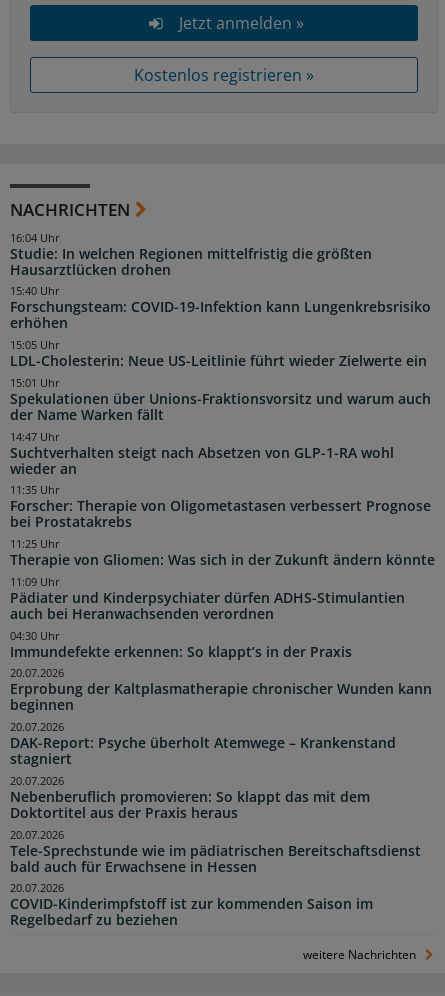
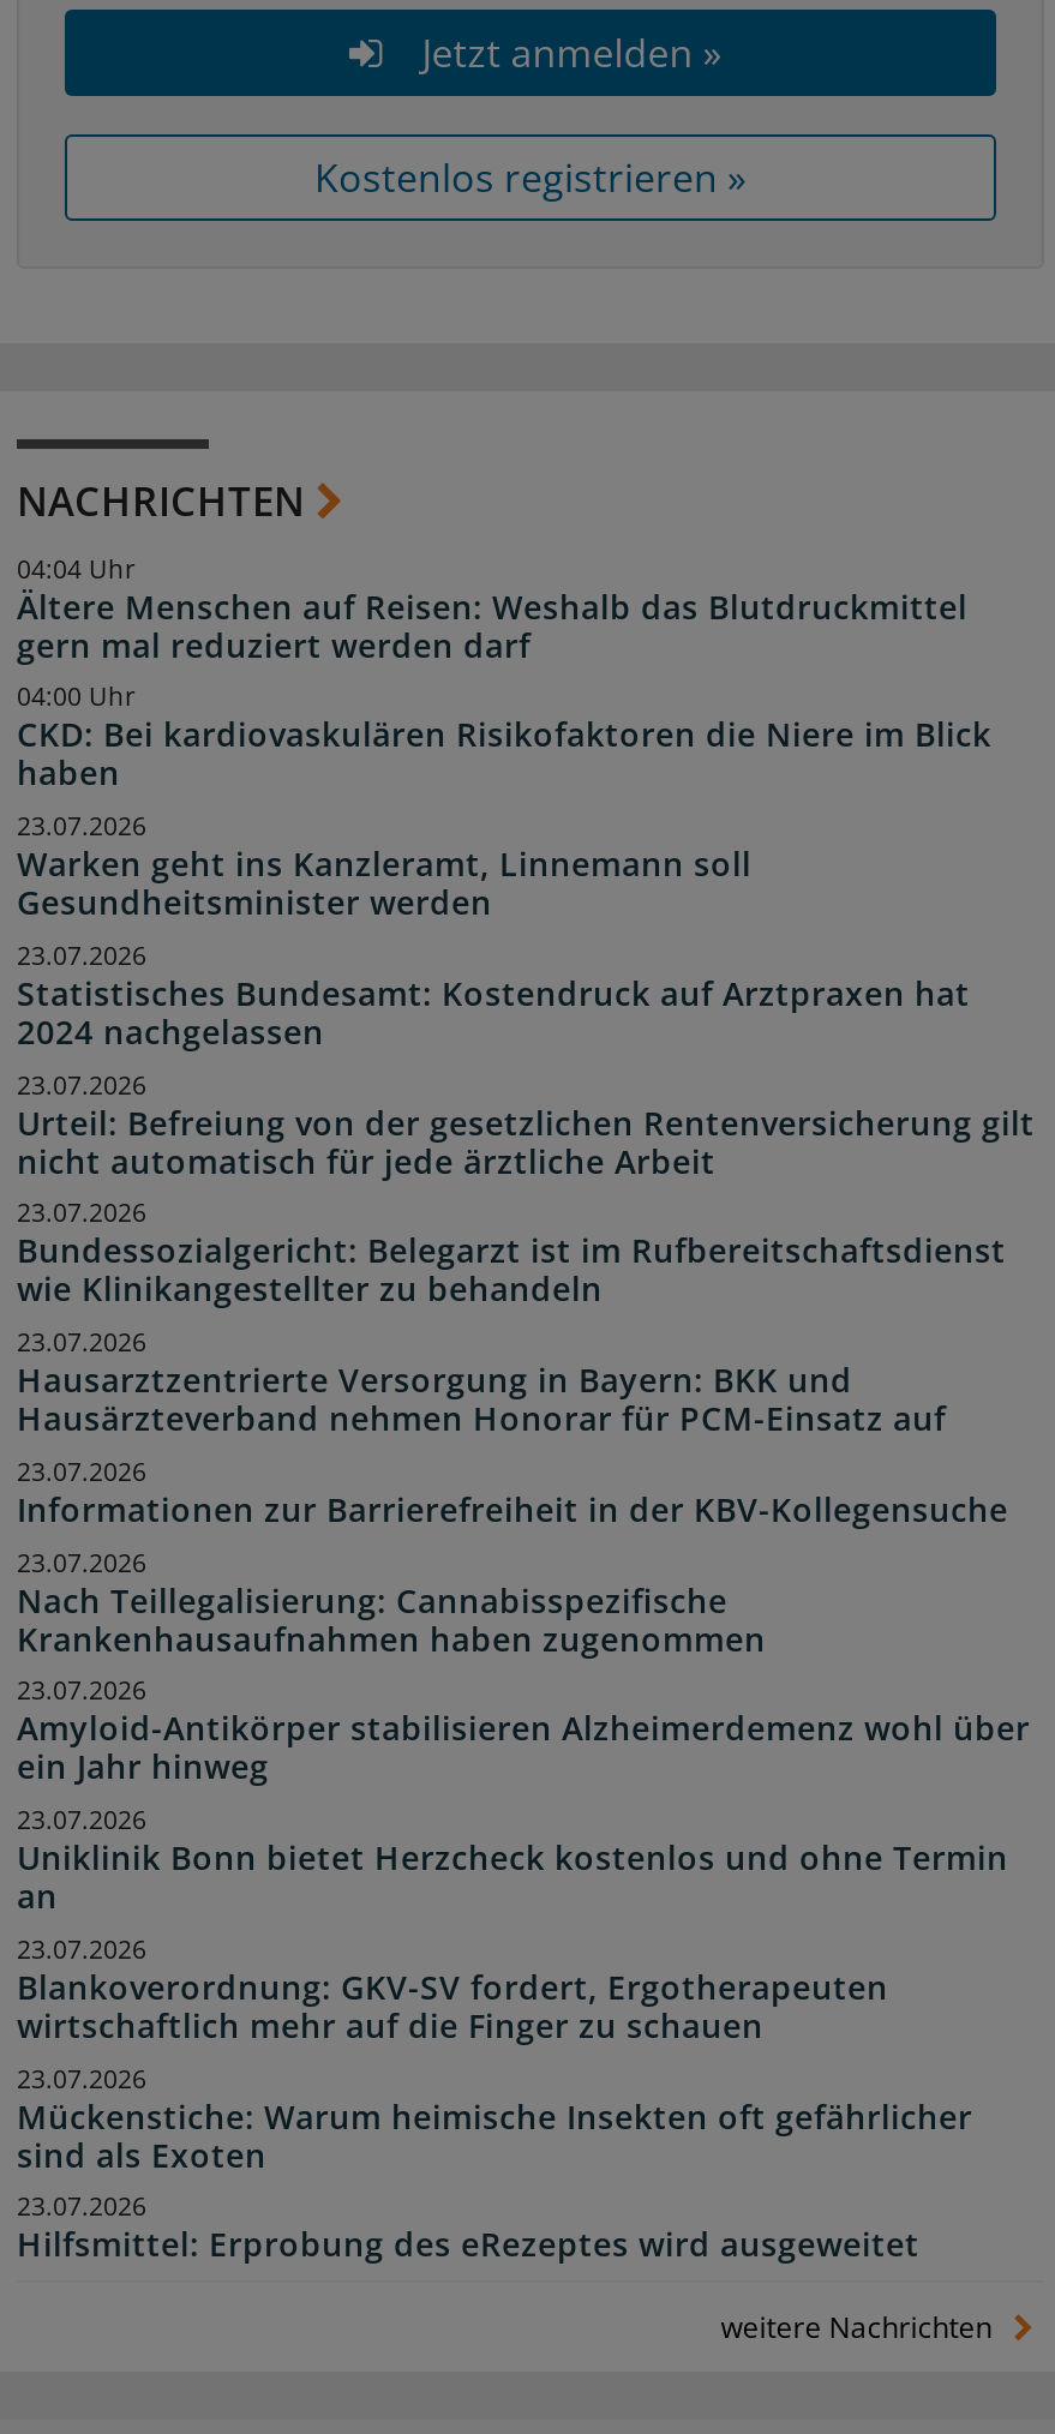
- 16:04 Uhr
+ 04:04 Uhr

- Studie: In welchen Regionen mittelfristig die größten
- Hausarztlücken drohen
+ Ältere Menschen auf Reisen: Weshalb das Blutdruckmittel
+ gern mal reduziert werden darf

- 15:40 Uhr
+ 04:00 Uhr

- Forschungsteam: COVID-19-Infektion kann Lungenkrebsrisiko
- erhöhen
+ CKD: Bei kardiovaskulären Risikofaktoren die Niere im Blick
+ haben

- 15:05 Uhr
+ 23.07.2026

- LDL-Cholesterin: Neue US-Leitlinie führt wieder Zielwerte ein
+ Warken geht ins Kanzleramt, Linnemann soll
+ Gesundheitsminister werden

- 15:01 Uhr
+ 23.07.2026

- Spekulationen über Unions-Fraktionsvorsitz und warum auch
- der Name Warken fällt
+ Statistisches Bundesamt: Kostendruck auf Arztpraxen hat
+ 2024 nachgelassen

- 14:47 Uhr
+ 23.07.2026

- Suchtverhalten steigt nach Absetzen von GLP-1-RA wohl
- wieder an
+ Urteil: Befreiung von der gesetzlichen Rentenversicherung gilt
+ nicht automatisch für jede ärztliche Arbeit

- 11:35 Uhr
+ 23.07.2026

- Forscher: Therapie von Oligometastasen verbessert Prognose
- bei Prostatakrebs
+ Bundessozialgericht: Belegarzt ist im Rufbereitschaftsdienst
+ wie Klinikangestellter zu behandeln

- 11:25 Uhr
+ 23.07.2026

- Therapie von Gliomen: Was sich in der Zukunft ändern könnte
+ Hausarztzentrierte Versorgung in Bayern: BKK und
+ Hausärzteverband nehmen Honorar für PCM-Einsatz auf

- 11:09 Uhr
+ 23.07.2026

- Pädiater und Kinderpsychiater dürfen ADHS-Stimulantien
- auch bei Heranwachsenden verordnen
+ Informationen zur Barrierefreiheit in der KBV-Kollegensuche

- 04:30 Uhr
+ 23.07.2026

- Immundefekte erkennen: So klappt’s in der Praxis
+ Nach Teillegalisierung: Cannabisspezifische
+ Krankenhausaufnahmen haben zugenommen

- 20.07.2026
+ 23.07.2026

- Erprobung der Kaltplasmatherapie chronischer Wunden kann
- beginnen
+ Amyloid-Antikörper stabilisieren Alzheimerdemenz wohl über
+ ein Jahr hinweg

- 20.07.2026
+ 23.07.2026

- DAK-Report: Psyche überholt Atemwege – Krankenstand
- stagniert
+ Uniklinik Bonn bietet Herzcheck kostenlos und ohne Termin
+ an

- 20.07.2026
+ 23.07.2026

- Nebenberuflich promovieren: So klappt das mit dem
- Doktortitel aus der Praxis heraus
+ Blankoverordnung: GKV-SV fordert, Ergotherapeuten
+ wirtschaftlich mehr auf die Finger zu schauen

- 20.07.2026
+ 23.07.2026

- Tele-Sprechstunde wie im pädiatrischen Bereitschaftsdienst
- bald auch für Erwachsene in Hessen
+ Mückenstiche: Warum heimische Insekten oft gefährlicher
+ sind als Exoten

- 20.07.2026
+ 23.07.2026

- COVID-Kinderimpfstoff ist zur kommenden Saison im
- Regelbedarf zu beziehen
+ Hilfsmittel: Erprobung des eRezeptes wird ausgeweitet
